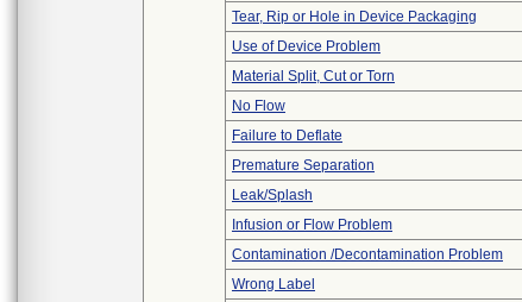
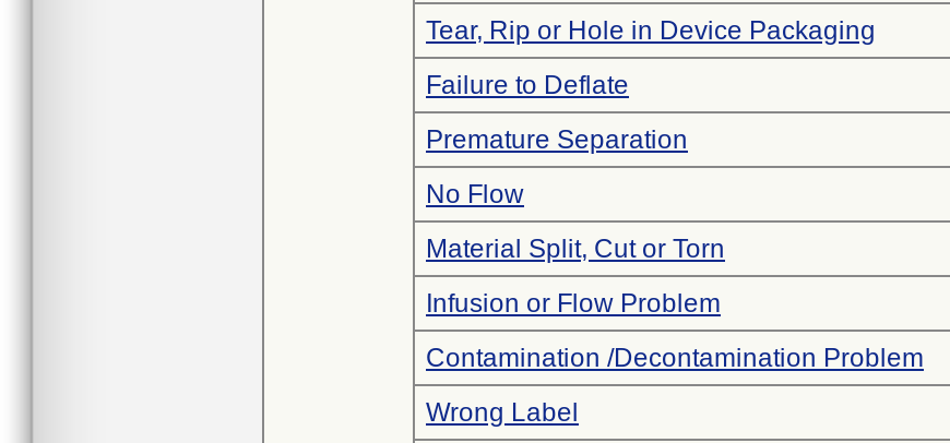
- Use of Device Problem

moved down: Material Split, Cut or Torn | No Flow

moved up: Failure to Deflate | Premature Separation

- Leak/Splash
